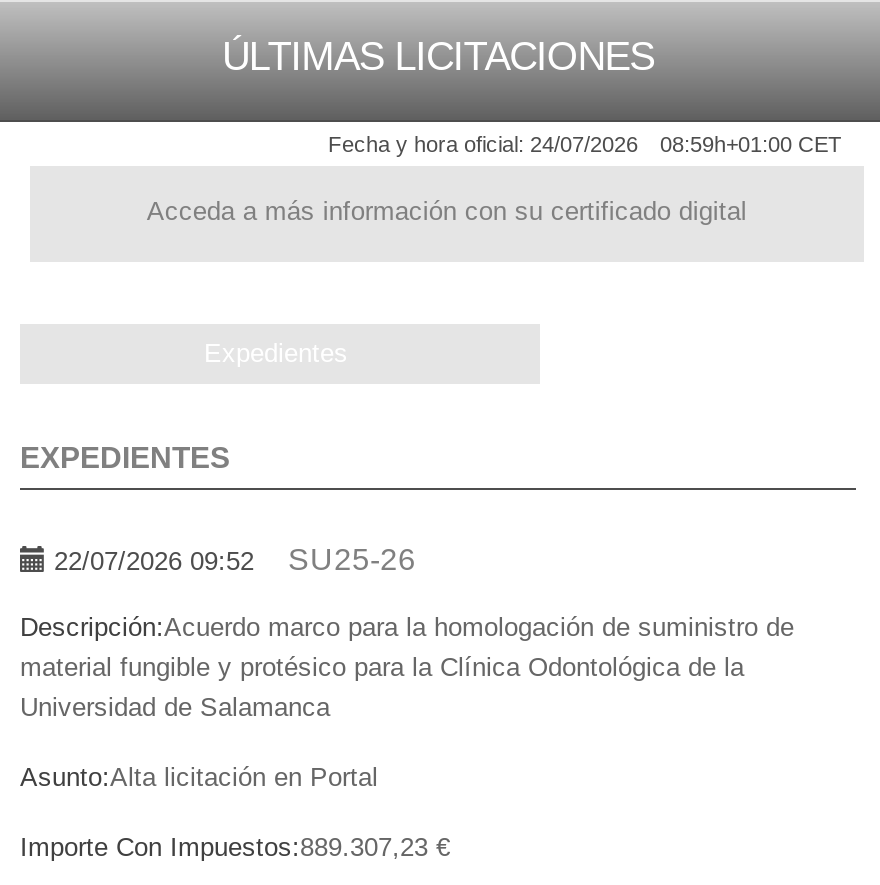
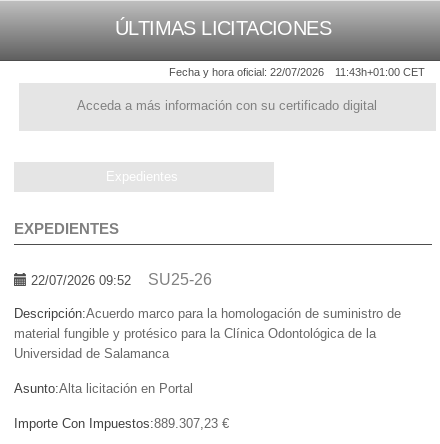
- Fecha y hora oficial: 24/07/2026
+ Fecha y hora oficial: 22/07/2026

- 08:59h+01:00 CET
+ 11:43h+01:00 CET
